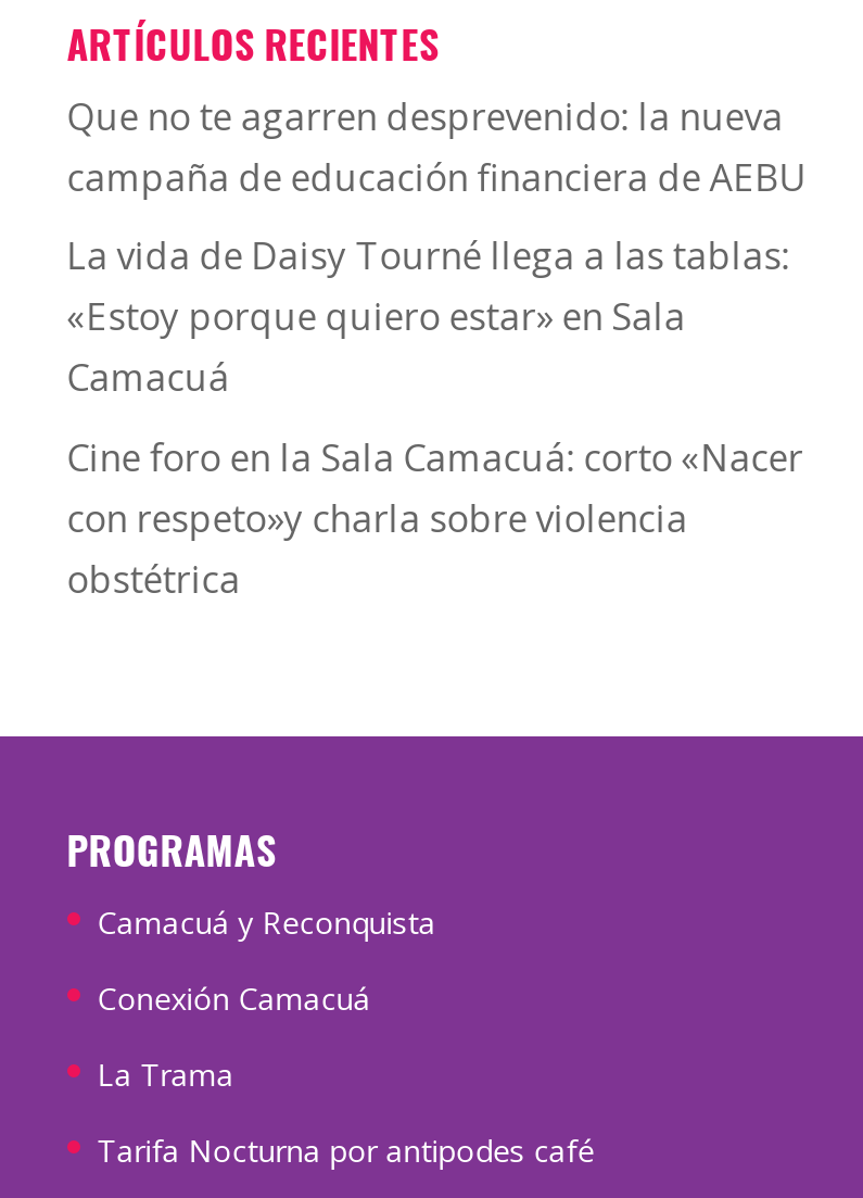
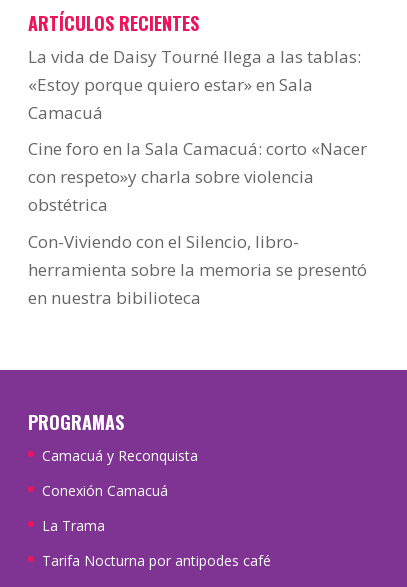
- Que no te agarren desprevenido: la nueva
- campaña de educación financiera de AEBU

moved up: La vida de Daisy Tourné llega a las tablas: | «Estoy porque quiero estar» en Sala | Camacuá | Cine foro en la Sala Camacuá: corto «Nacer | con respeto»y charla sobre violencia | obstétrica

+ Con-Viviendo con el Silencio, libro-
+ herramienta sobre la memoria se presentó
+ en nuestra bibilioteca
